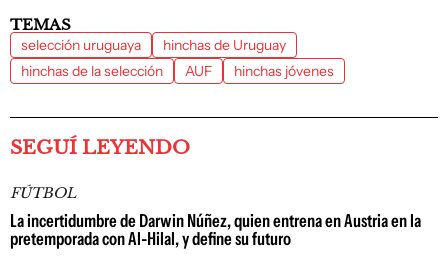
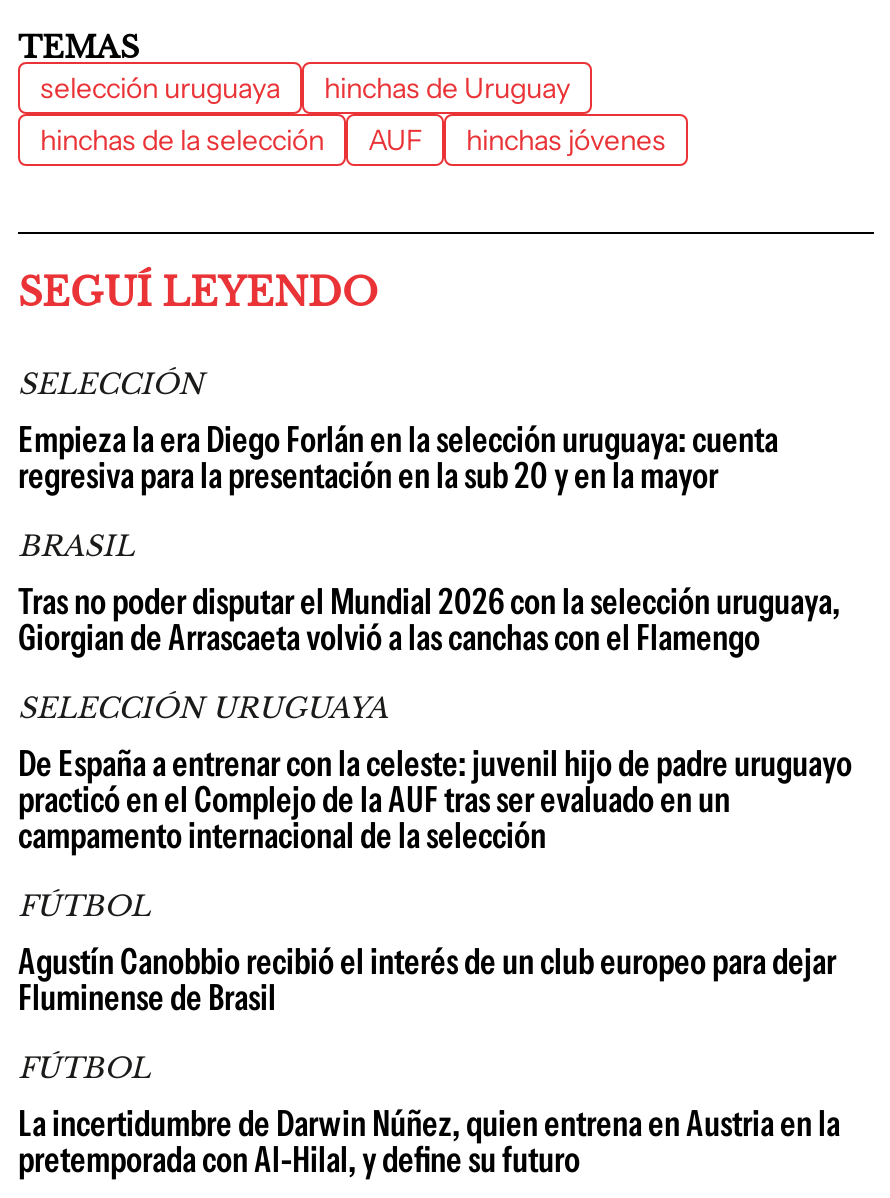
+ SELECCIÓN
+ Empieza la era Diego Forlán en la selección uruguaya: cuenta
+ regresiva para la presentación en la sub 20 y en la mayor
+ BRASIL
+ Tras no poder disputar el Mundial 2026 con la selección uruguaya,
+ Giorgian de Arrascaeta volvió a las canchas con el Flamengo
+ SELECCIÓN URUGUAYA
+ De España a entrenar con la celeste: juvenil hijo de padre uruguayo
+ practicó en el Complejo de la AUF tras ser evaluado en un
+ campamento internacional de la selección
+ FÚTBOL
+ Agustín Canobbio recibió el interés de un club europeo para dejar
+ Fluminense de Brasil
